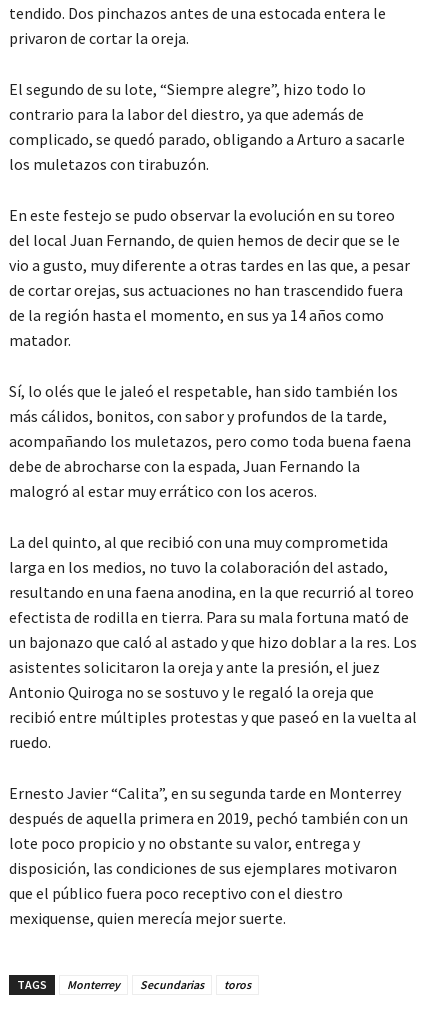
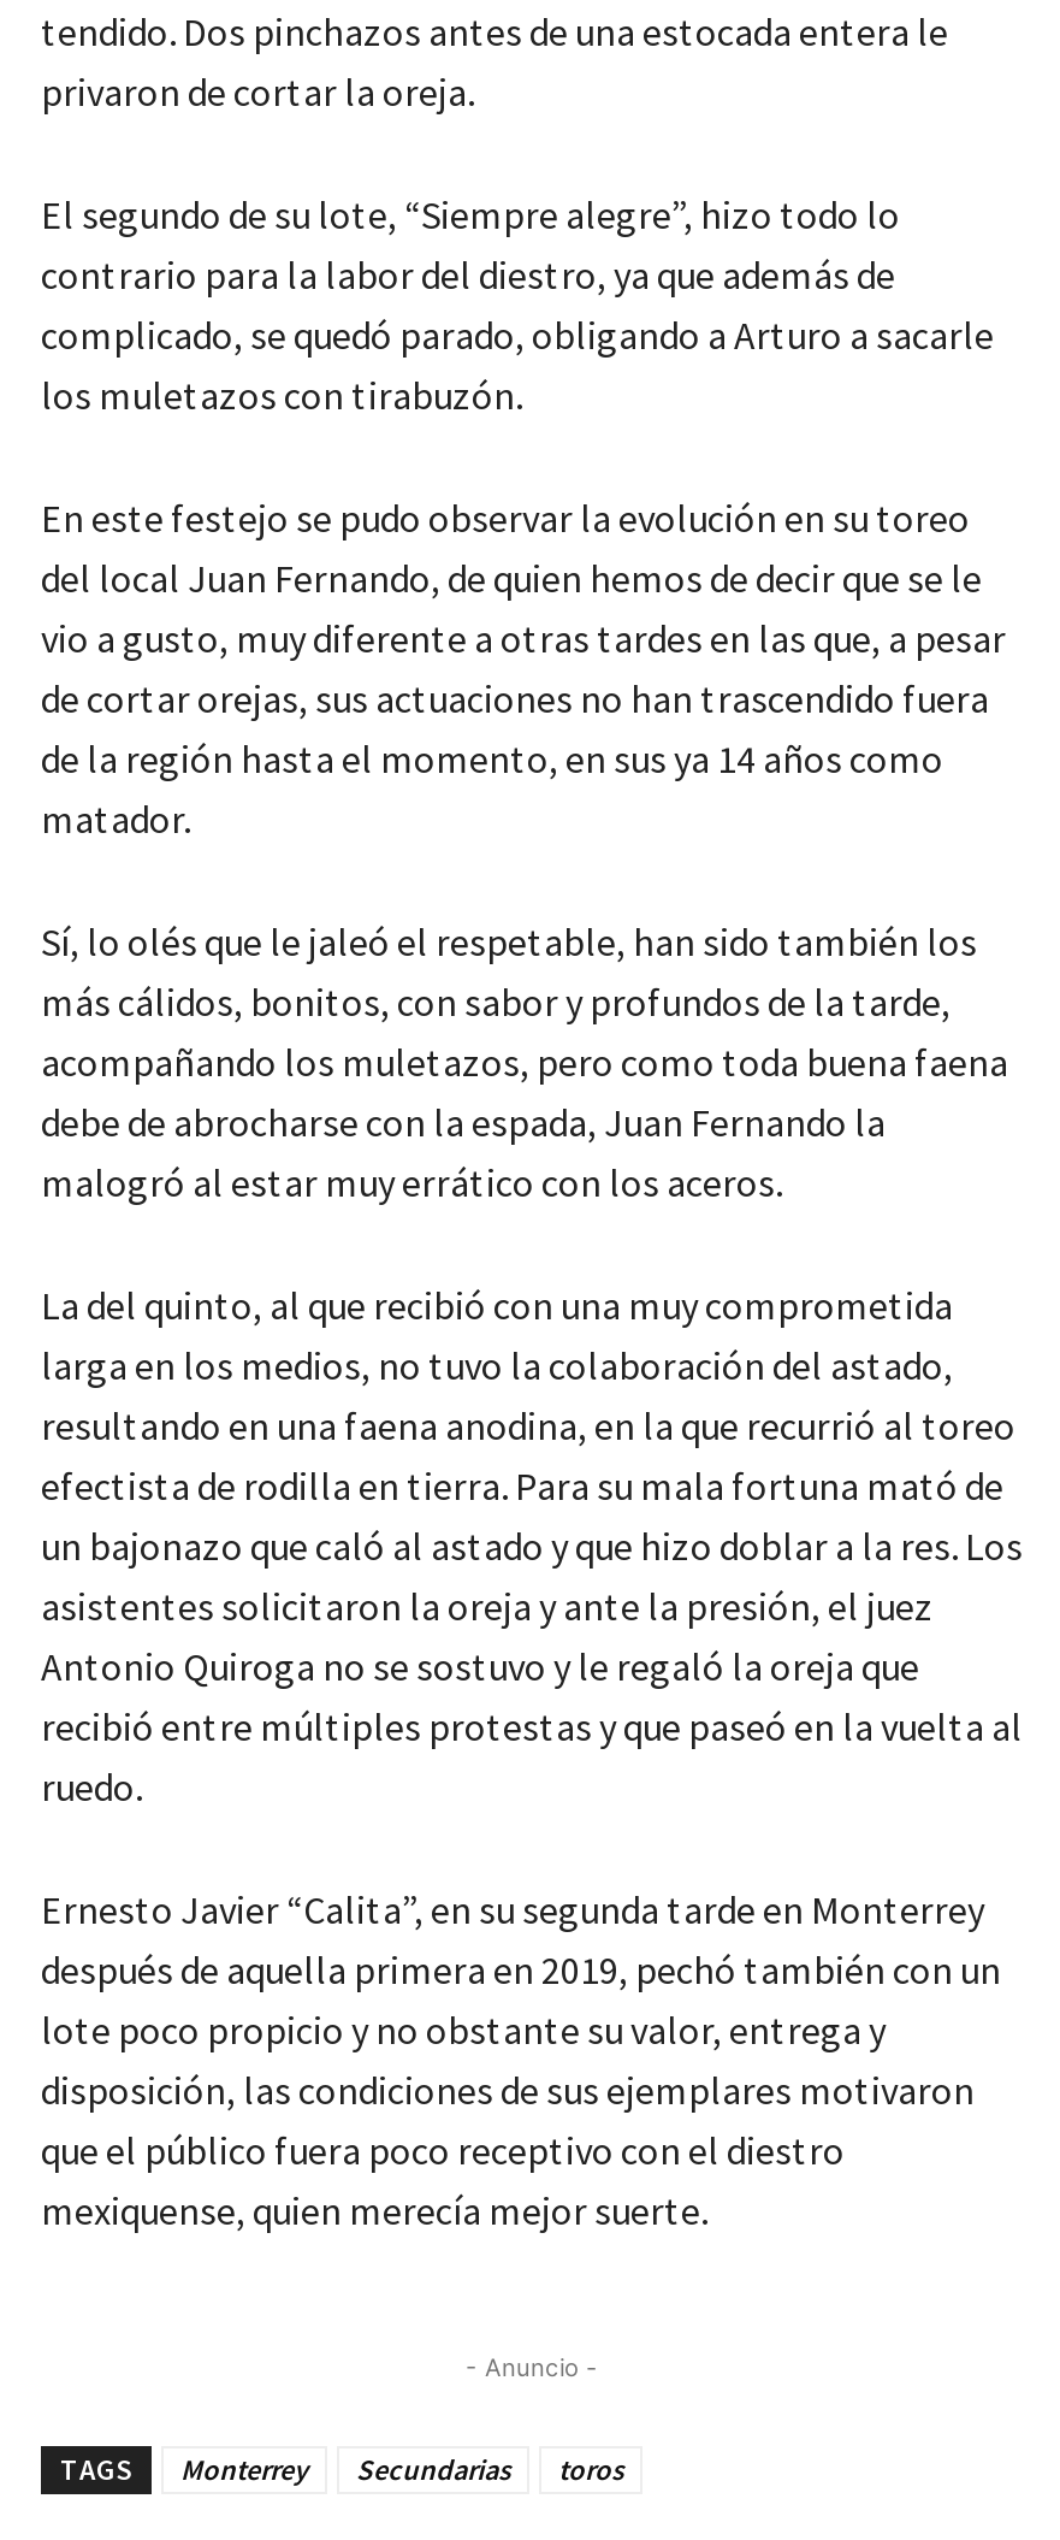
+ - Anuncio -
